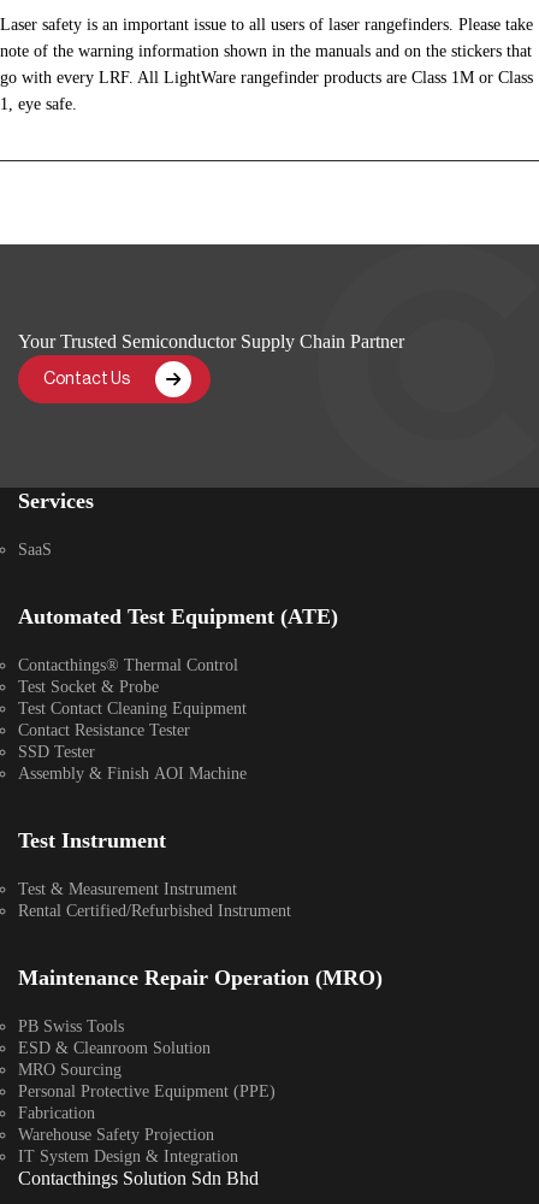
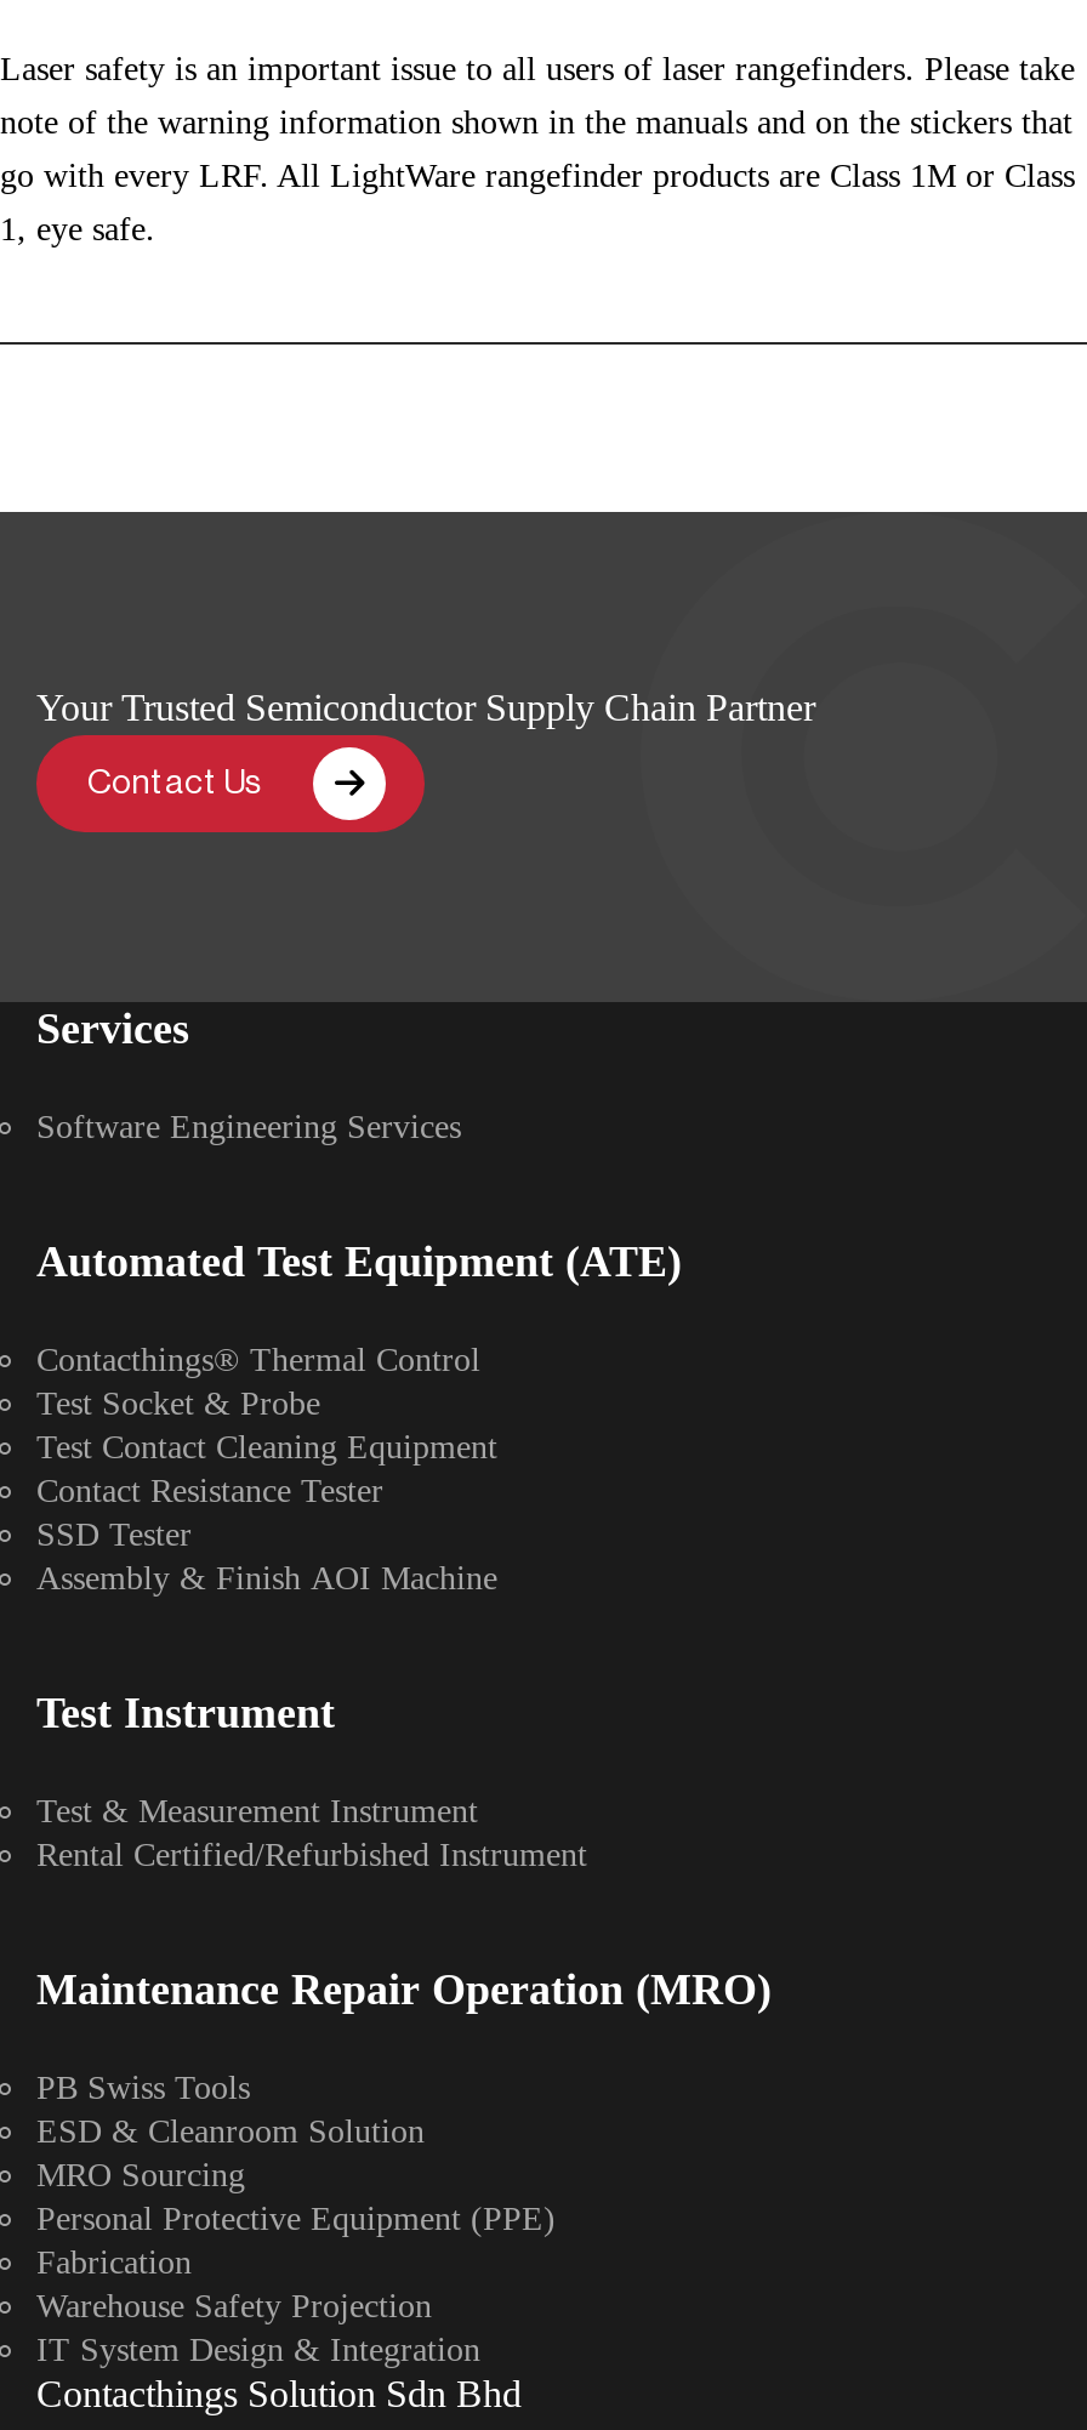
- SaaS
+ Software Engineering Services
